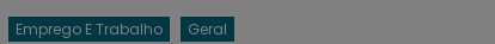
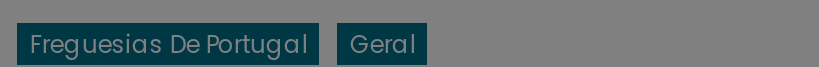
- Emprego E Trabalho
+ Freguesias De Portugal
